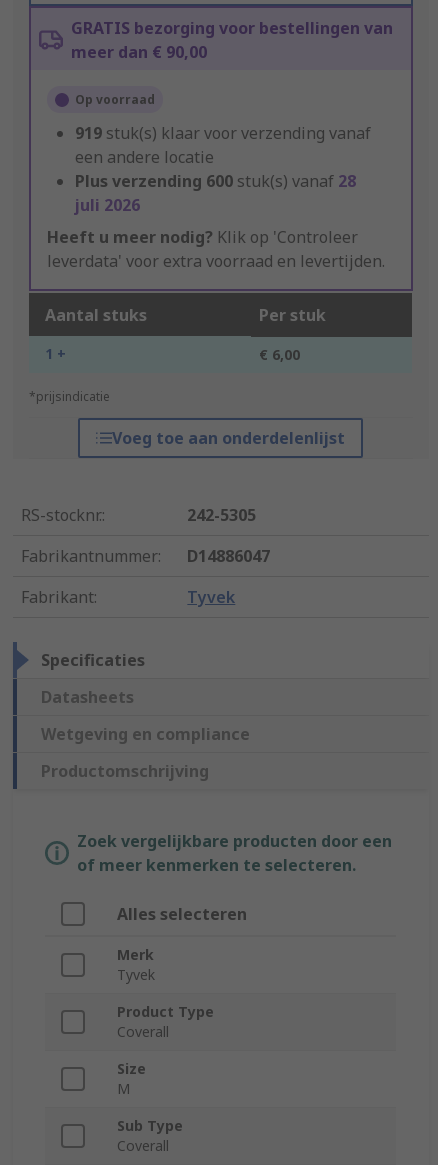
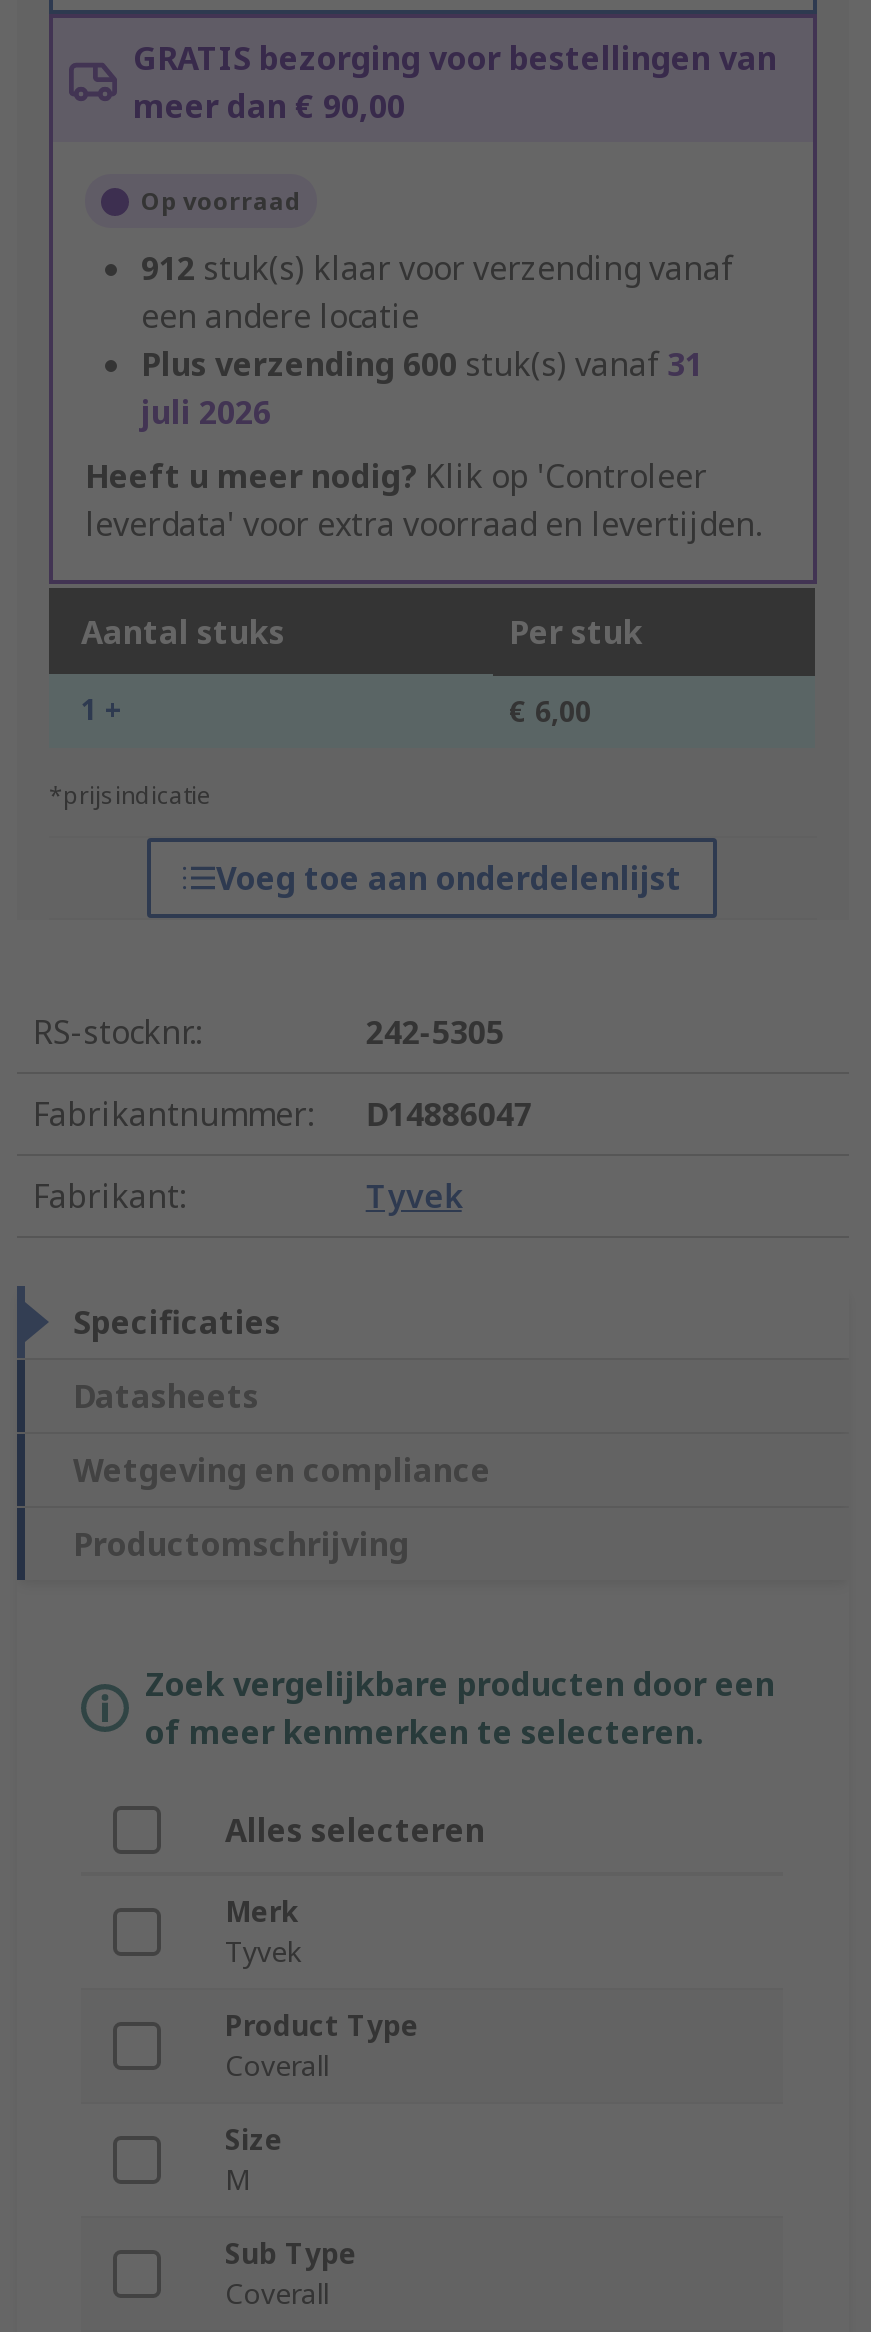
- 919 stuk(s) klaar voor verzending vanaf
+ 912 stuk(s) klaar voor verzending vanaf

- Plus verzending 600 stuk(s) vanaf 28
+ Plus verzending 600 stuk(s) vanaf 31
